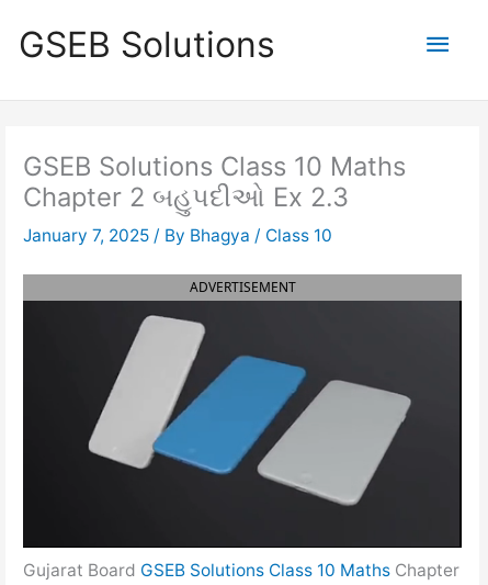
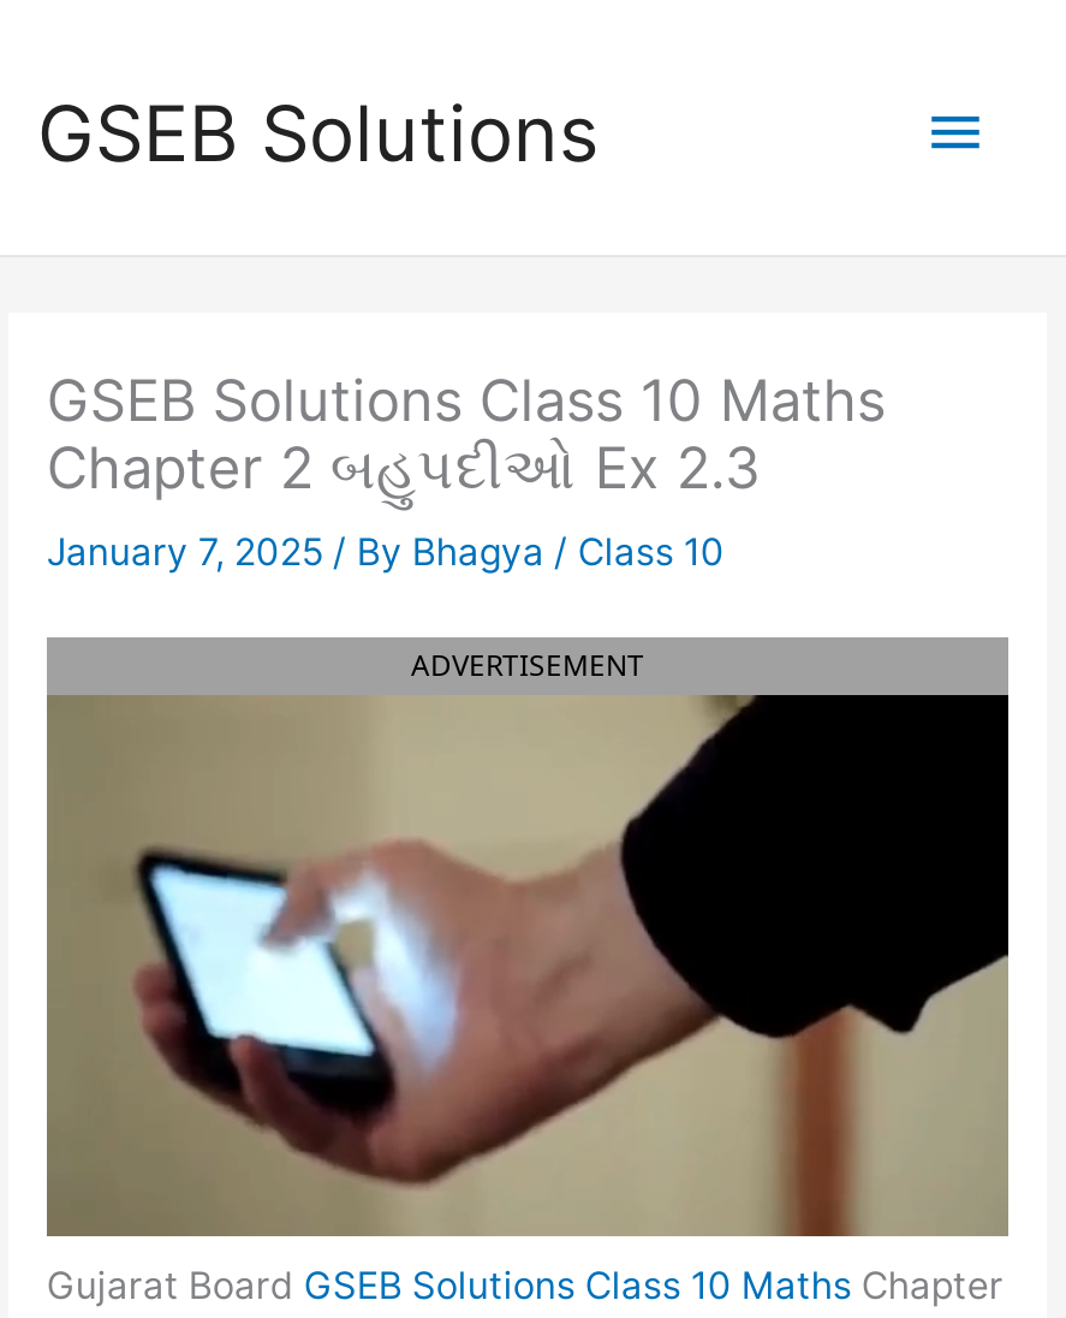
- [image]
+ [image]
